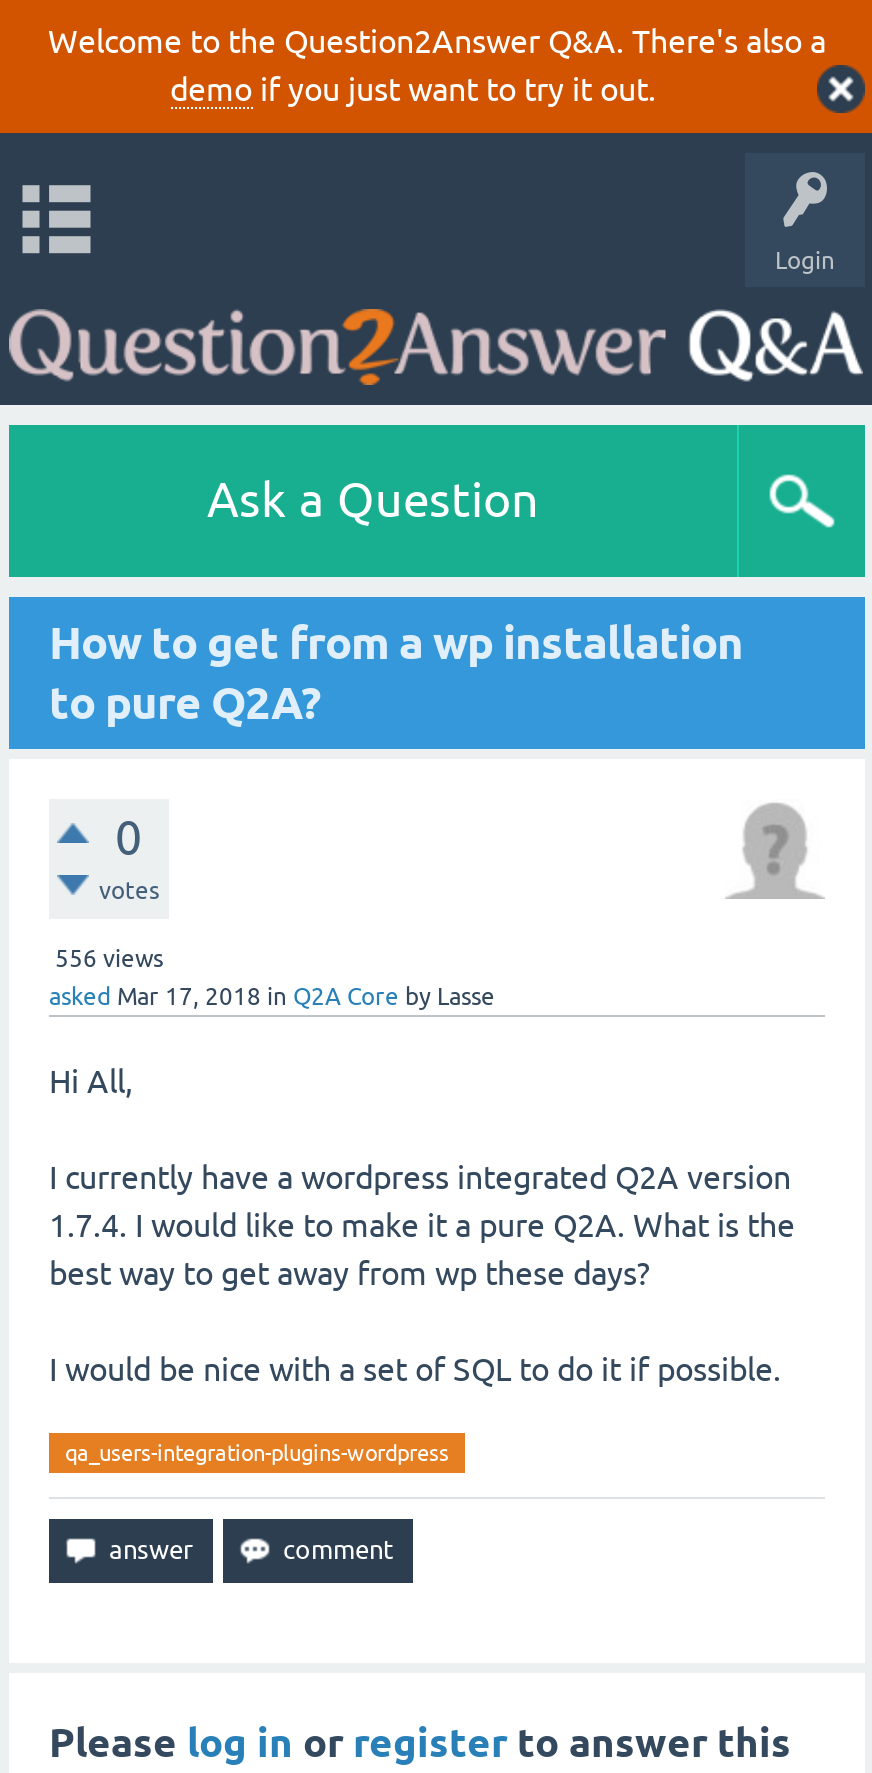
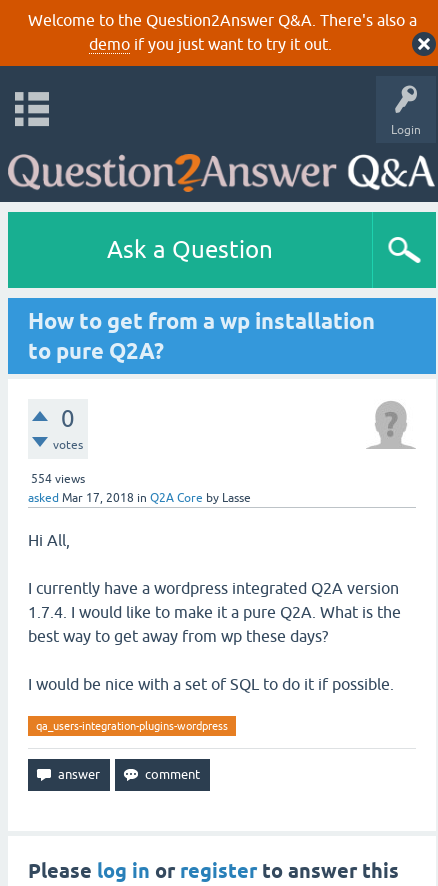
- 556 views
+ 554 views
